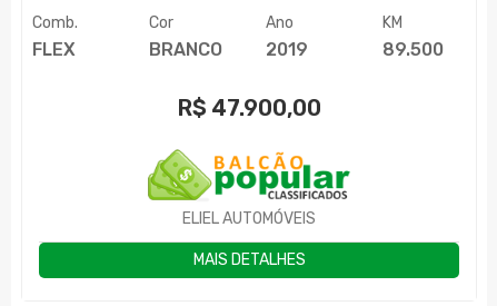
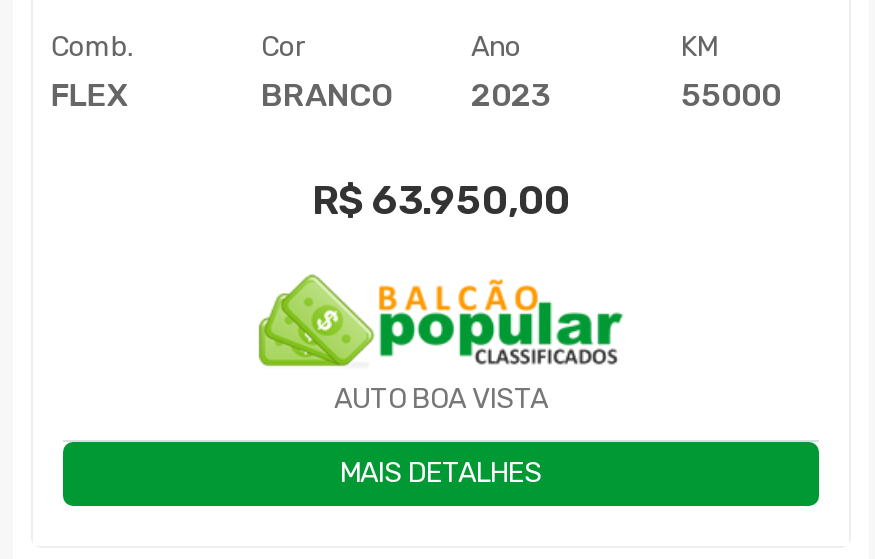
- 2019
+ 2023

- 89.500
+ 55000

- R$47.900,00
+ R$63.950,00

- ELIEL AUTOMÓVEIS
+ AUTO BOA VISTA
